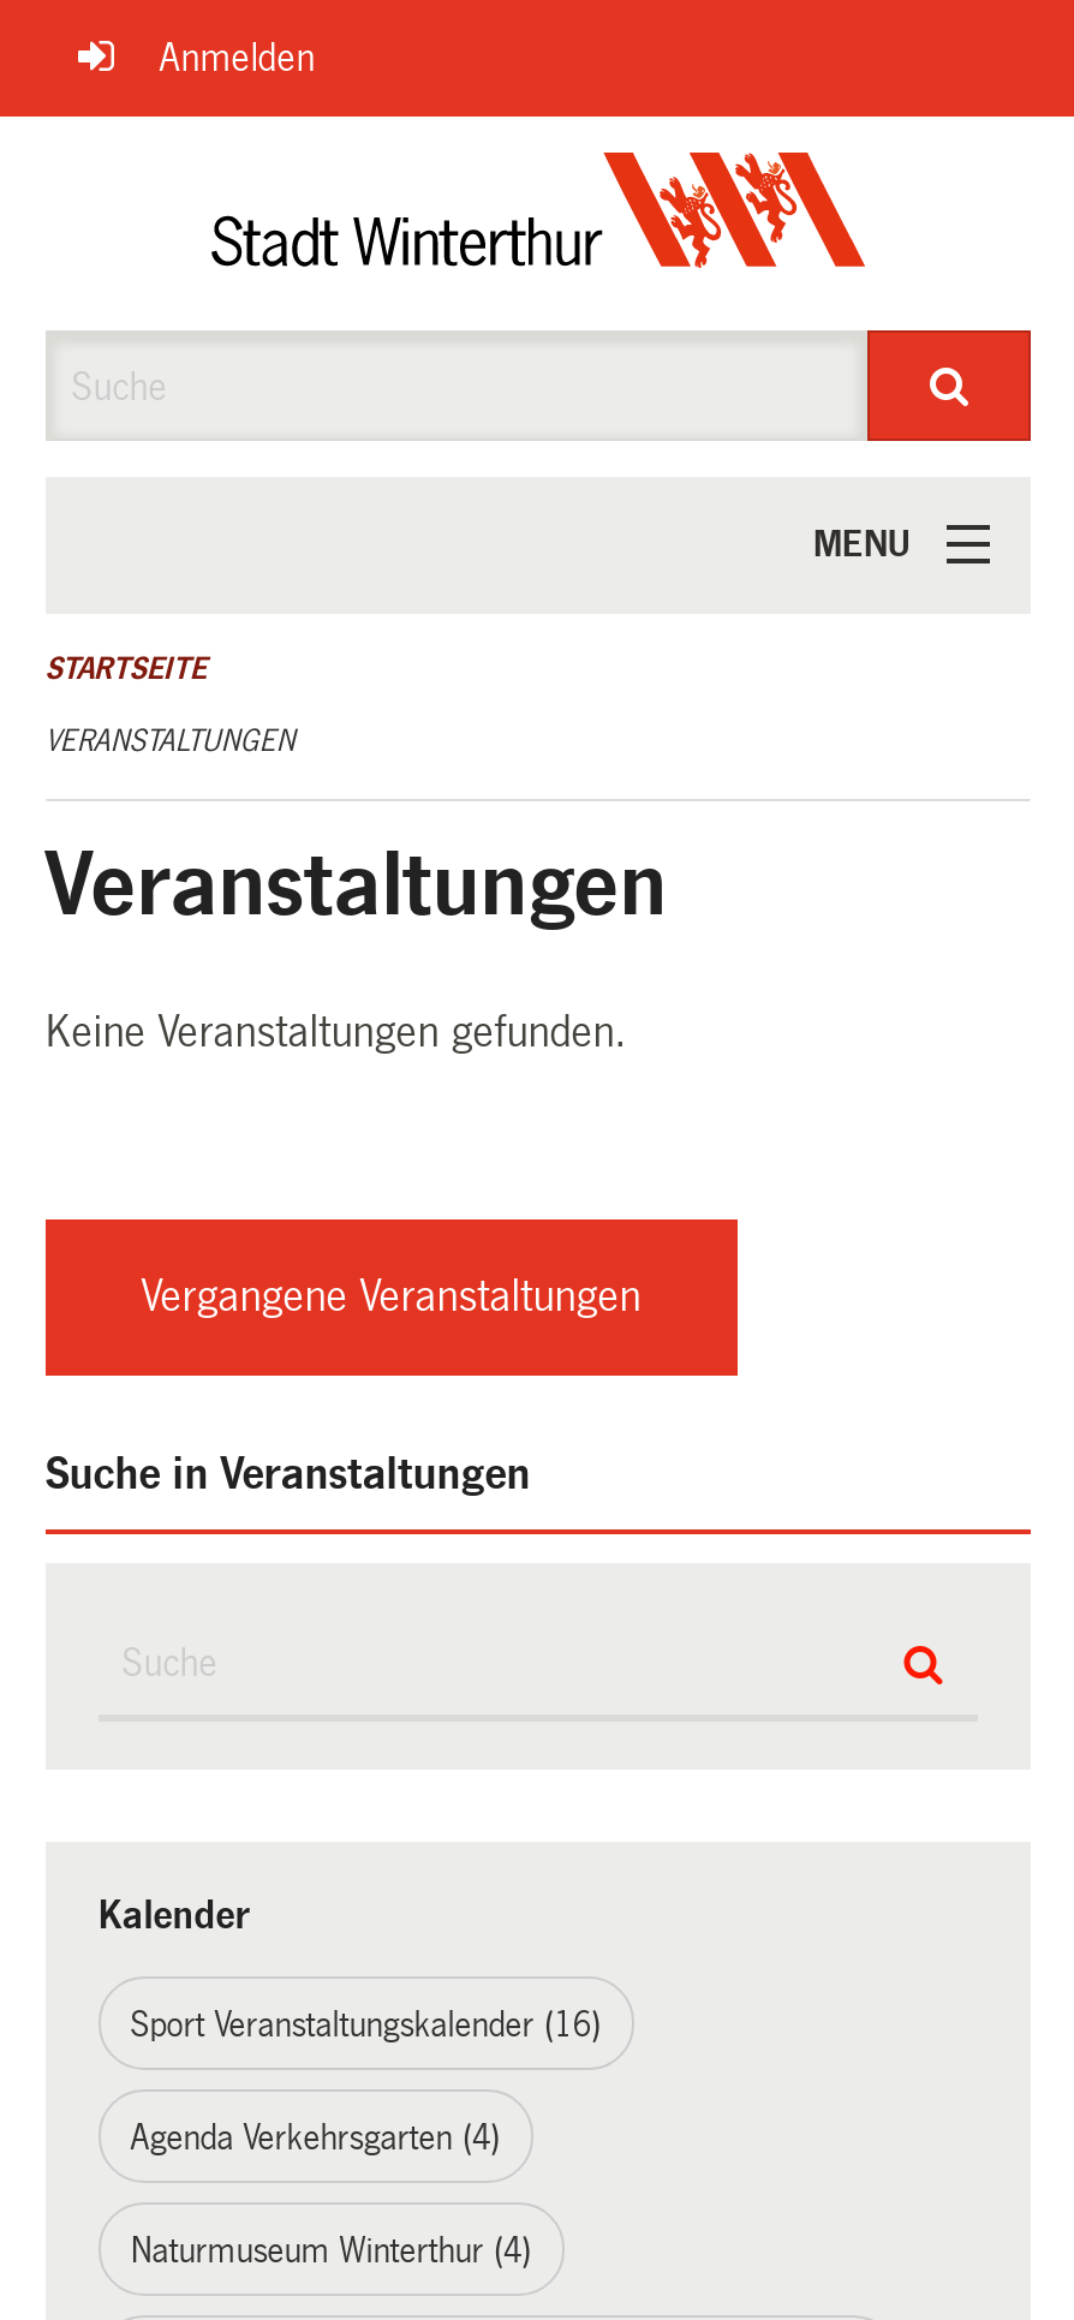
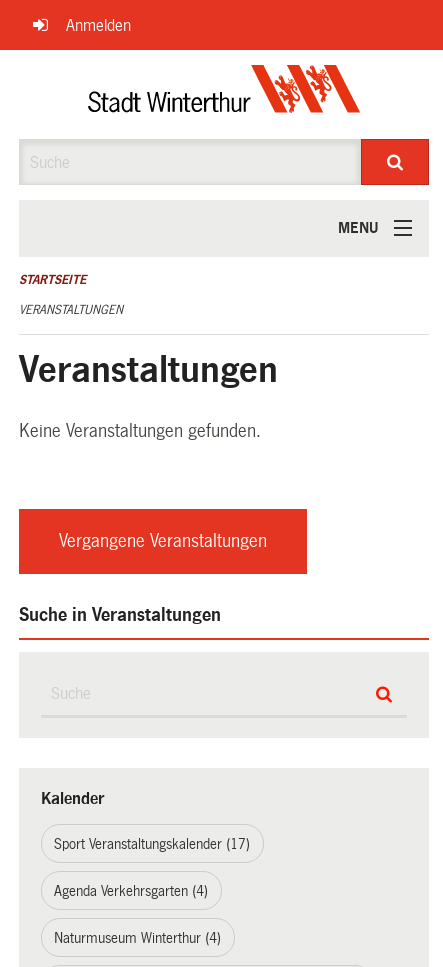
- Sport Veranstaltungskalender (16)
+ Sport Veranstaltungskalender (17)
